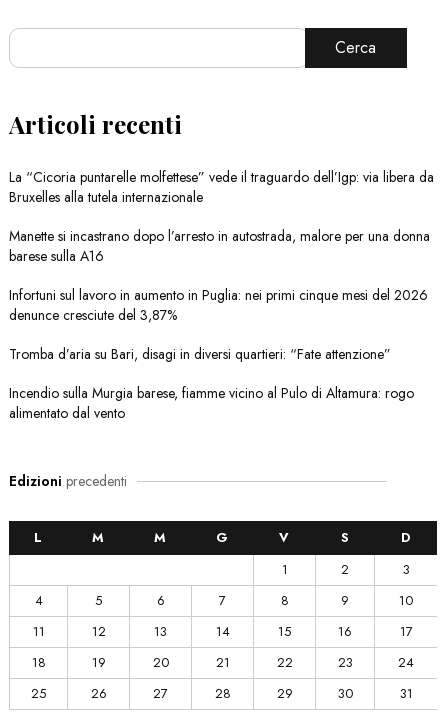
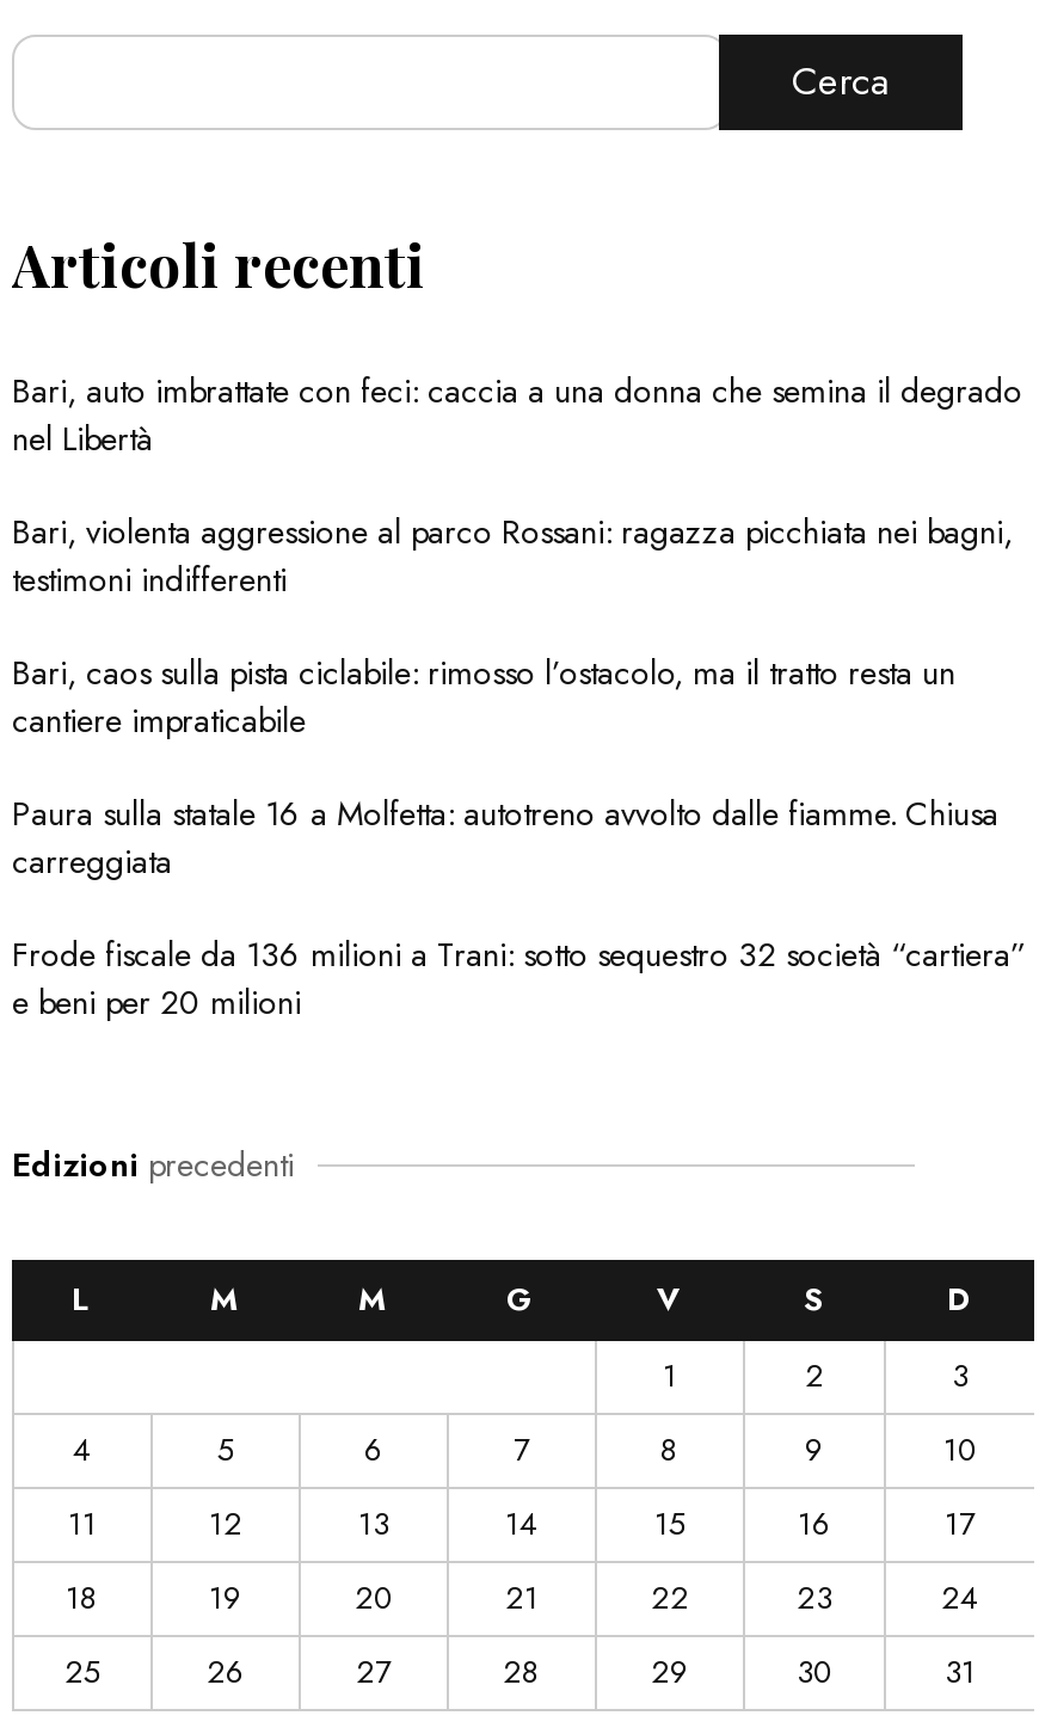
- La “Cicoria puntarelle molfettese” vede il traguardo dell’Igp: via libera da
- Bruxelles alla tutela internazionale
+ Bari, auto imbrattate con feci: caccia a una donna che semina il degrado
+ nel Libertà

- Manette si incastrano dopo l’arresto in autostrada, malore per una donna
- barese sulla A16
+ Bari, violenta aggressione al parco Rossani: ragazza picchiata nei bagni,
+ testimoni indifferenti

- Infortuni sul lavoro in aumento in Puglia: nei primi cinque mesi del 2026
- denunce cresciute del 3,87%
+ Bari, caos sulla pista ciclabile: rimosso l’ostacolo, ma il tratto resta un
+ cantiere impraticabile

- Tromba d’aria su Bari, disagi in diversi quartieri: “Fate attenzione”
+ Paura sulla statale 16 a Molfetta: autotreno avvolto dalle fiamme. Chiusa
+ carreggiata

- Incendio sulla Murgia barese, fiamme vicino al Pulo di Altamura: rogo
- alimentato dal vento
+ Frode fiscale da 136 milioni a Trani: sotto sequestro 32 società “cartiera”
+ e beni per 20 milioni
